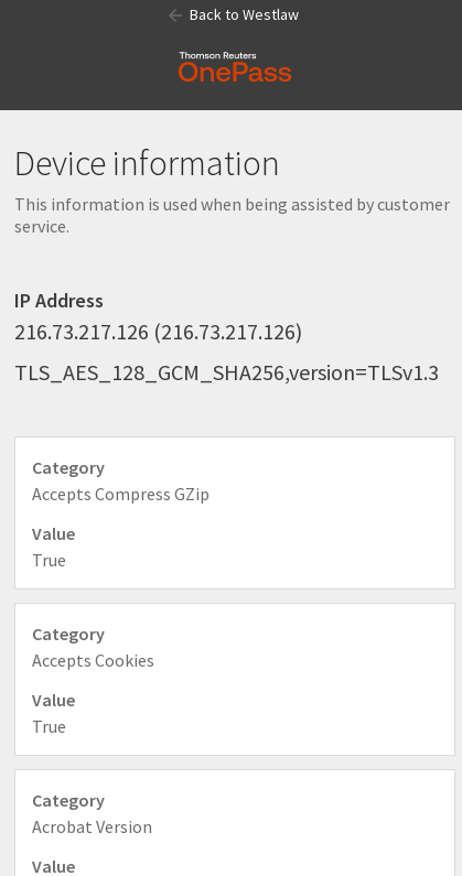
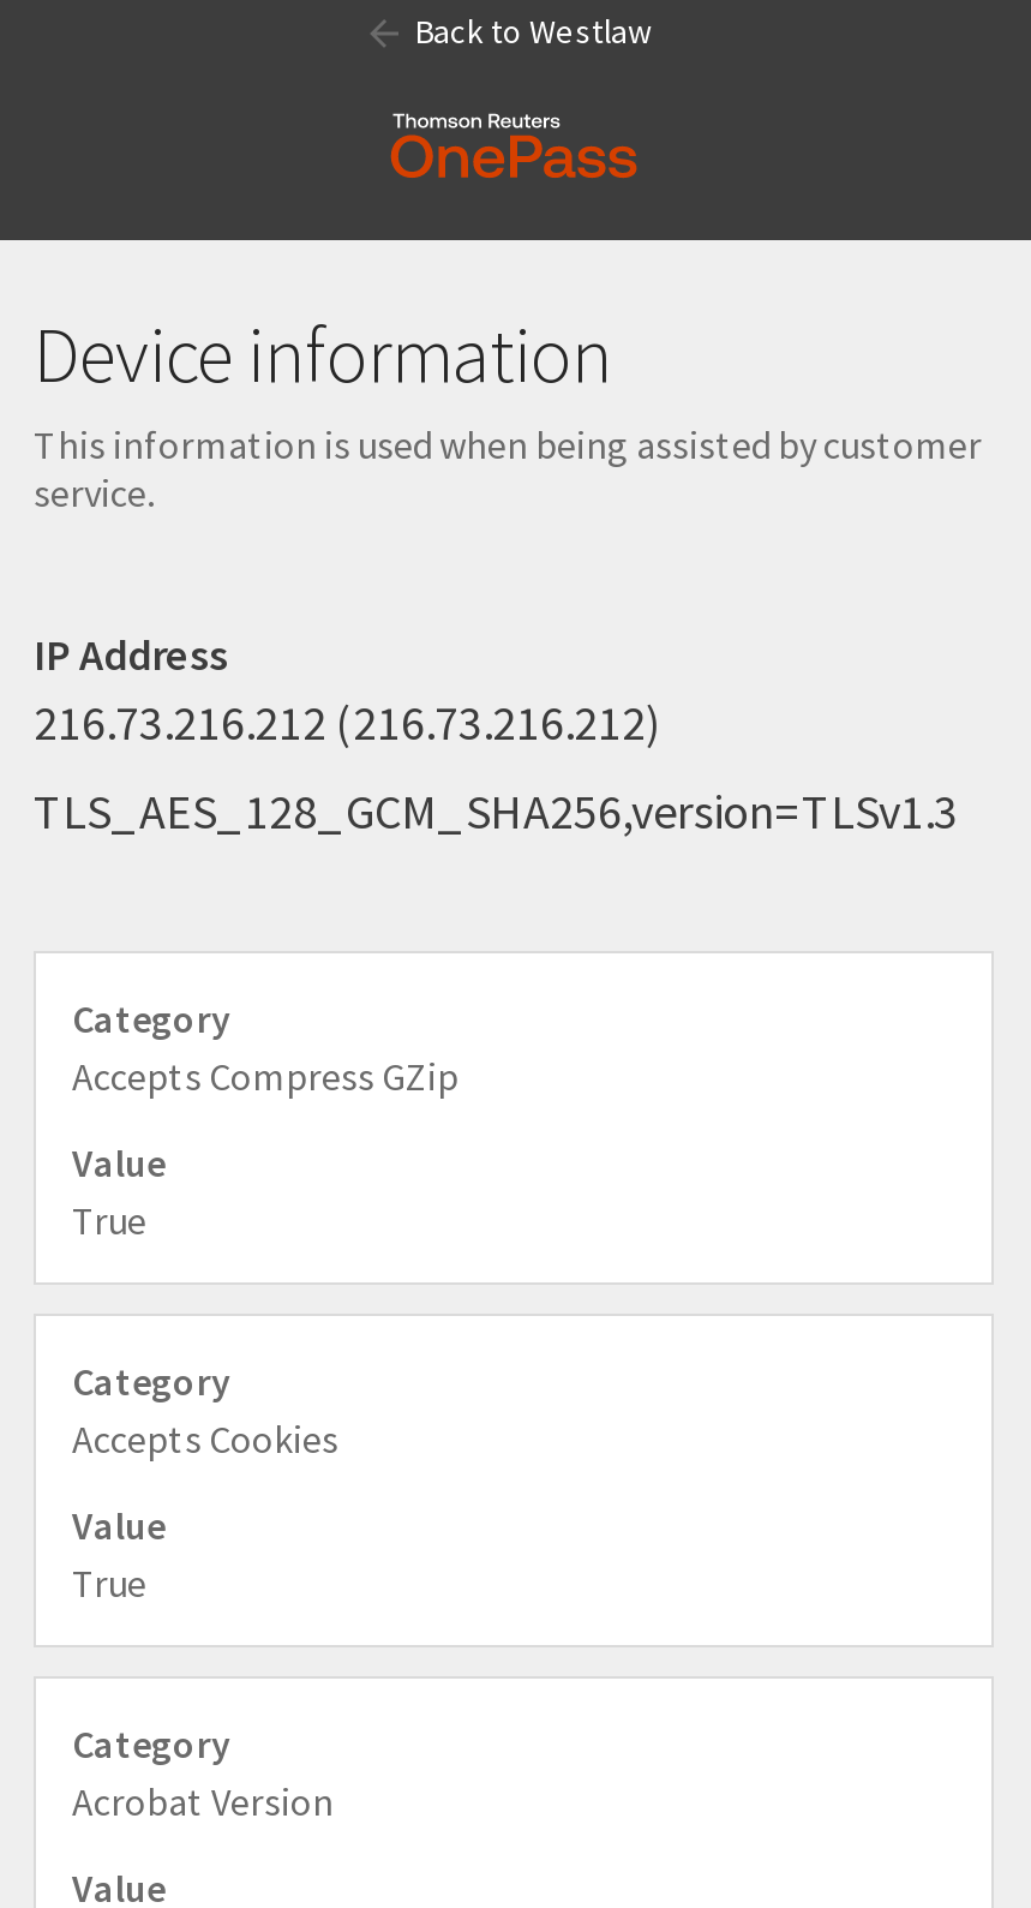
- 216.73.217.126 (216.73.217.126)
+ 216.73.216.212 (216.73.216.212)
